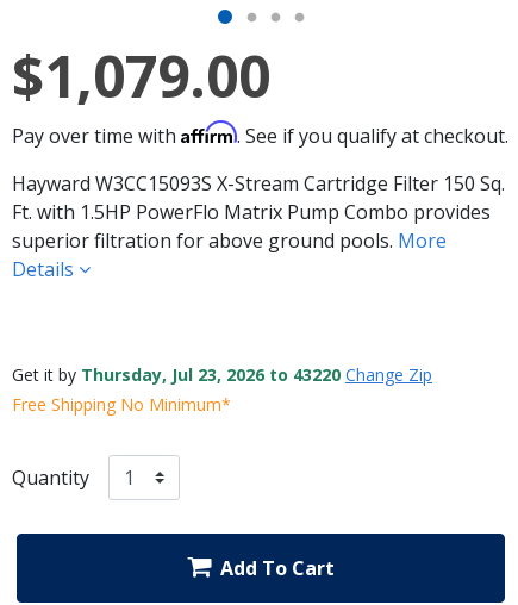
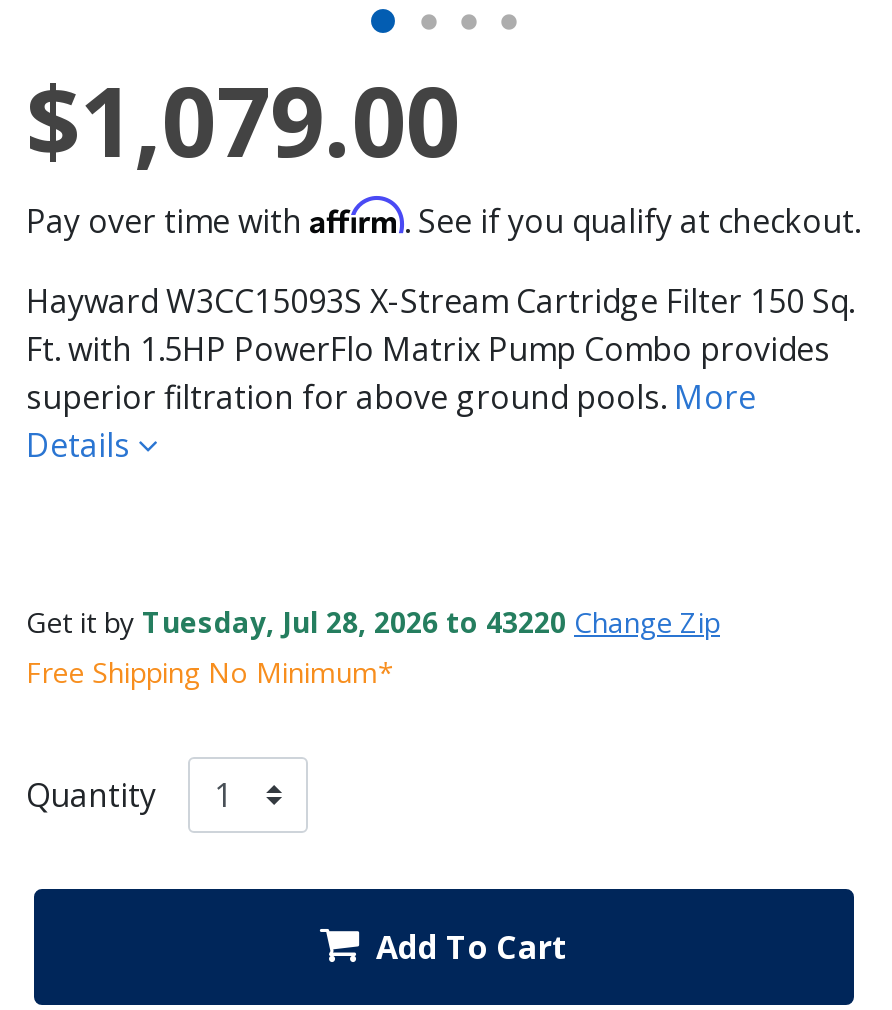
- Get it by Thursday, Jul 23, 2026 to 43220 Change Zip
+ Get it by Tuesday, Jul 28, 2026 to 43220 Change Zip
